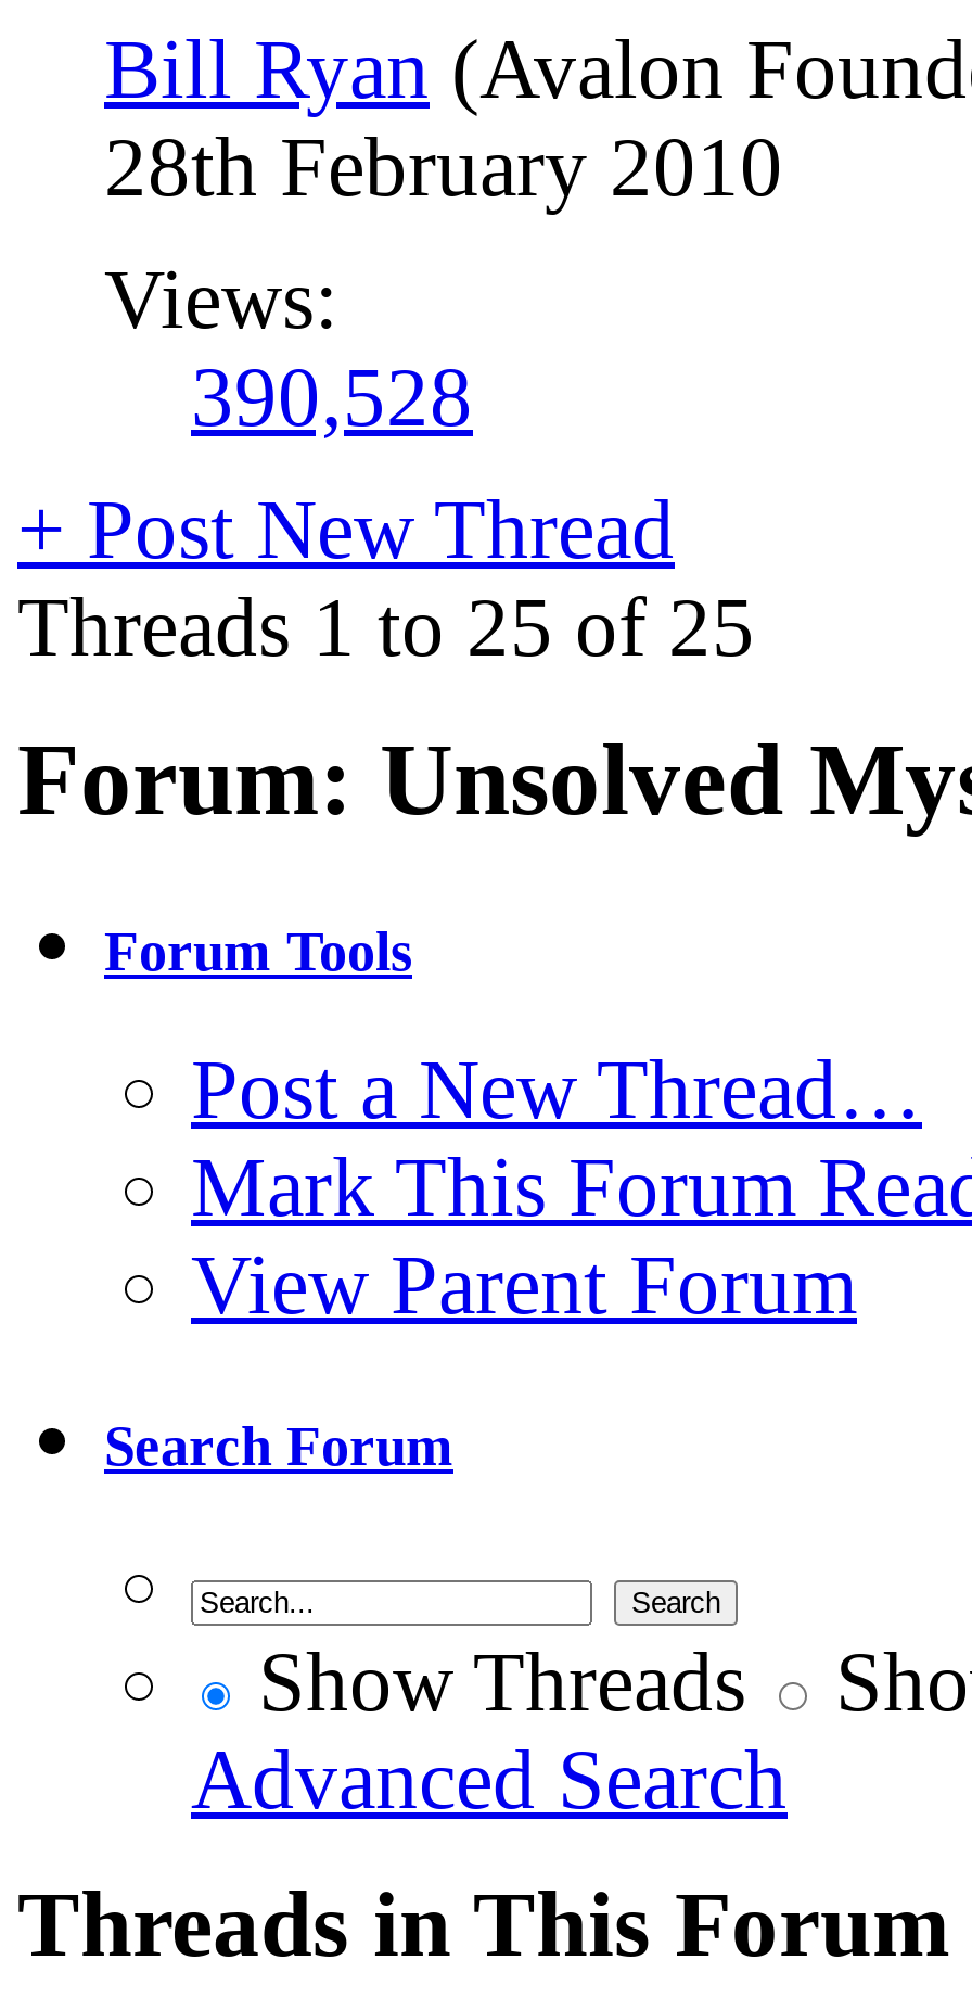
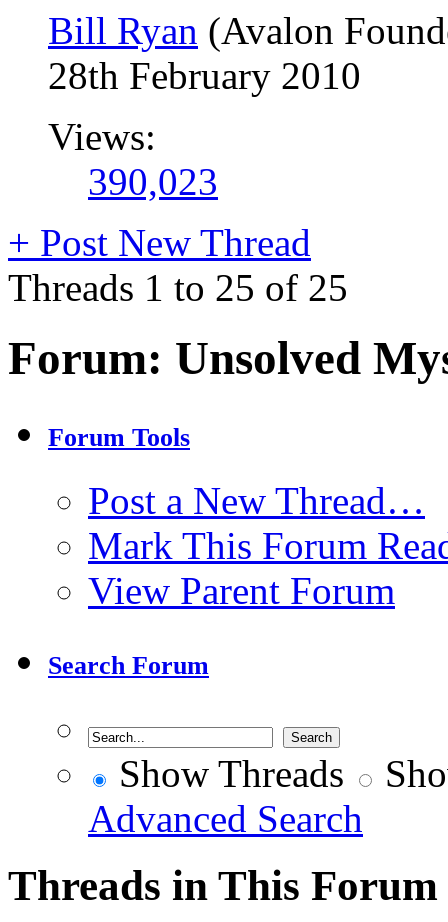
- 390,528
+ 390,023
